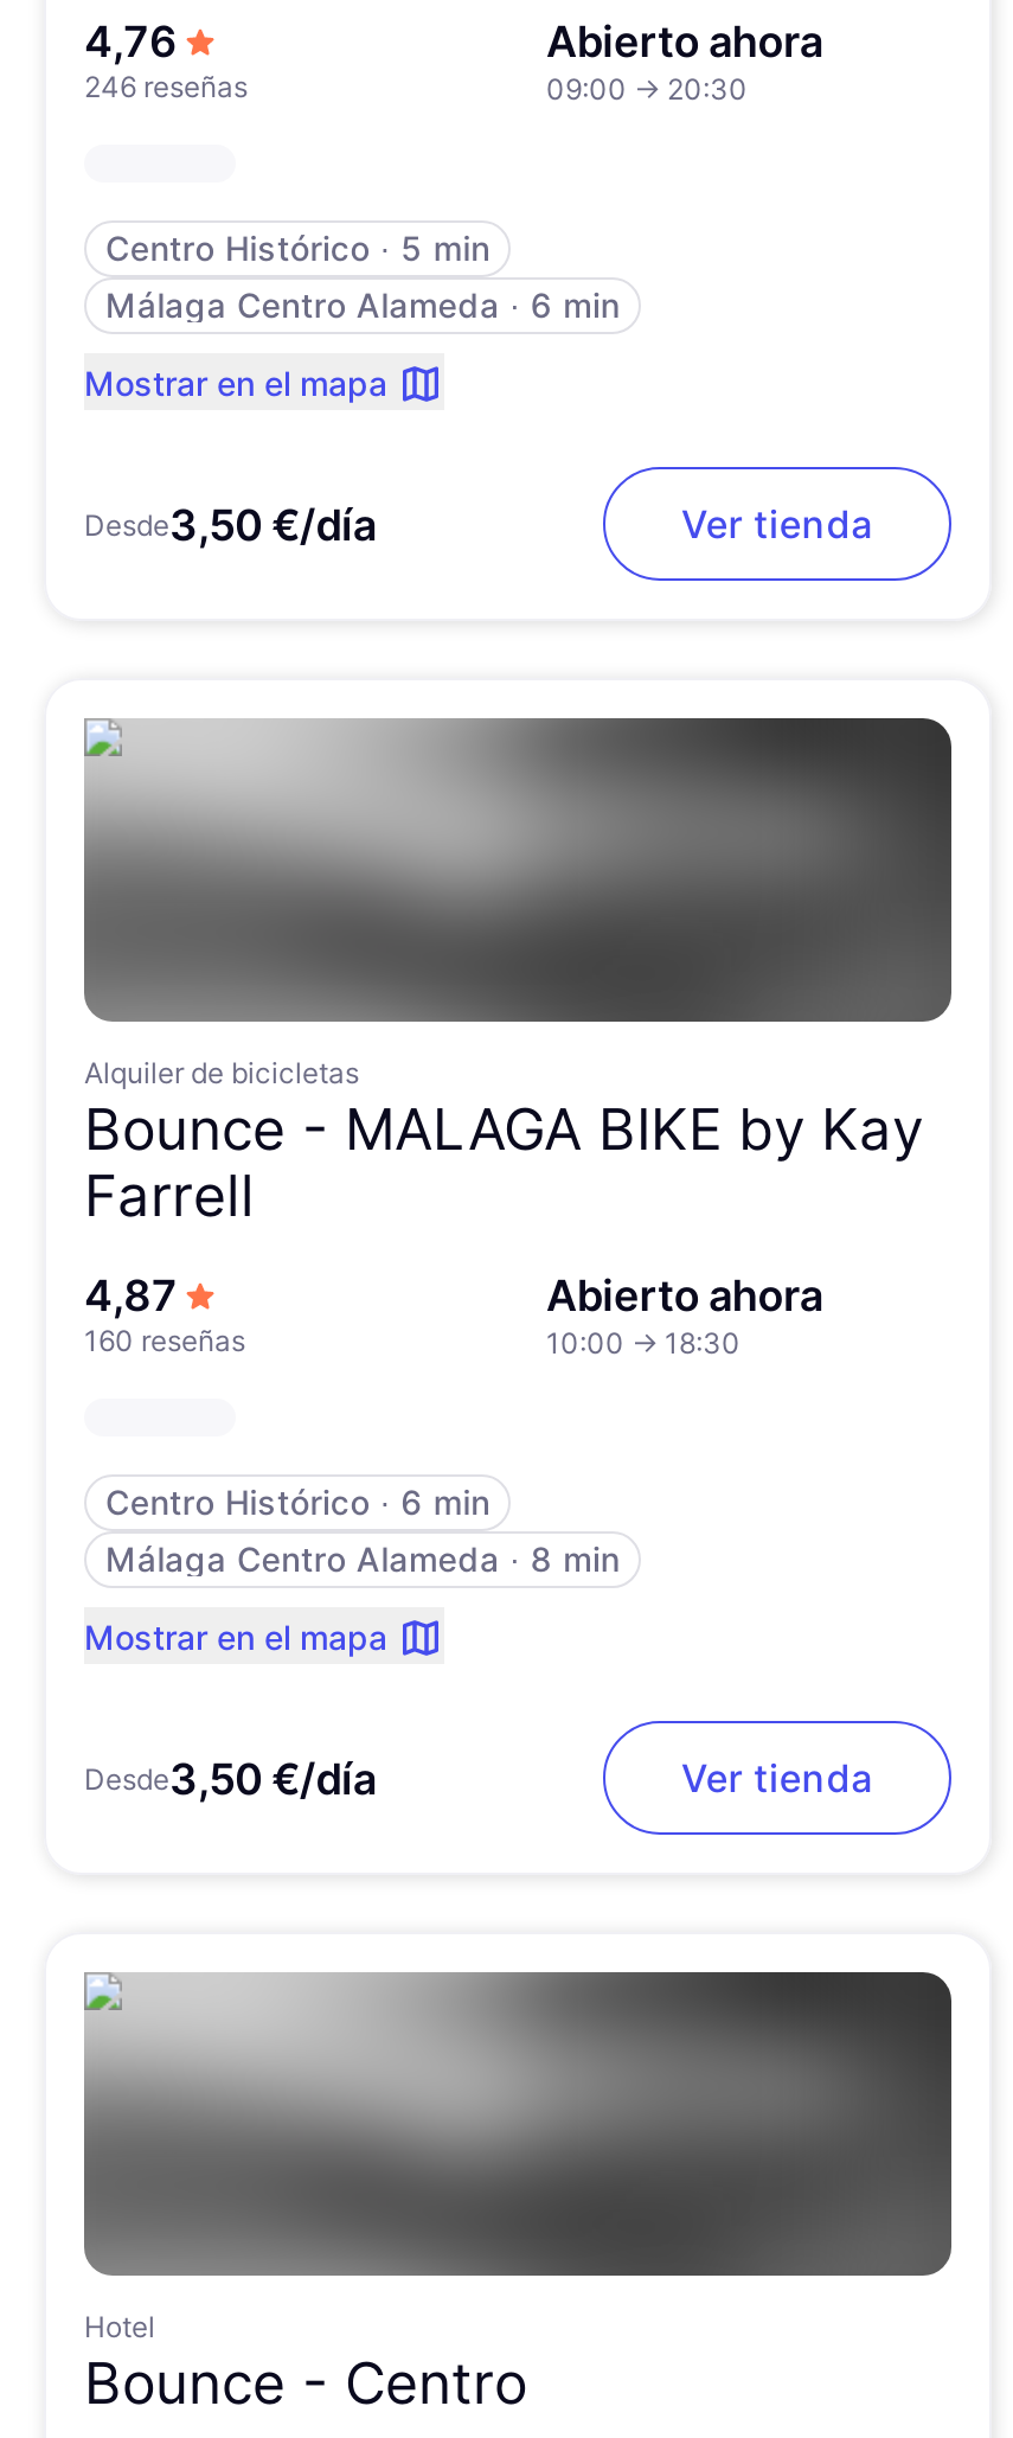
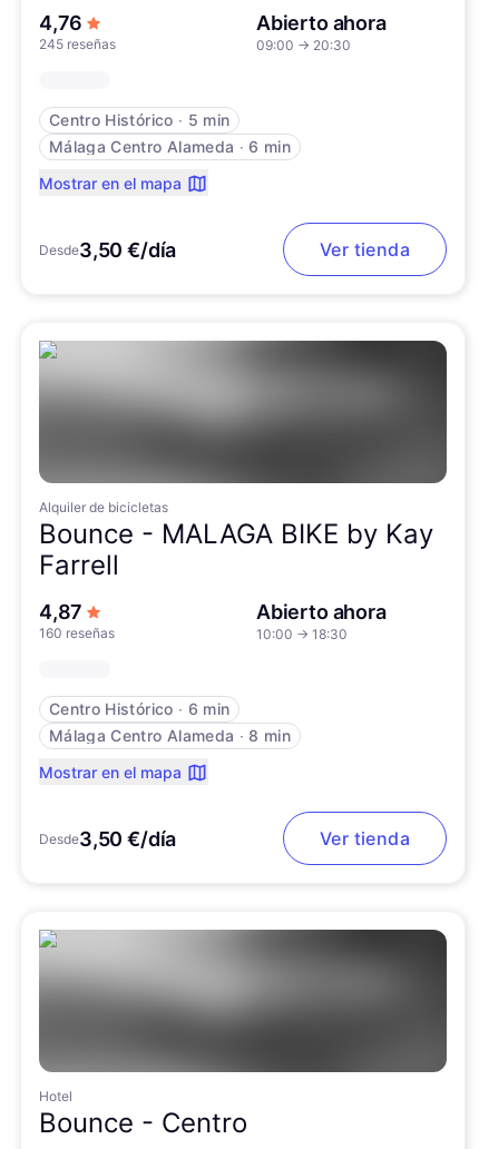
- 246 reseñas
+ 245 reseñas
